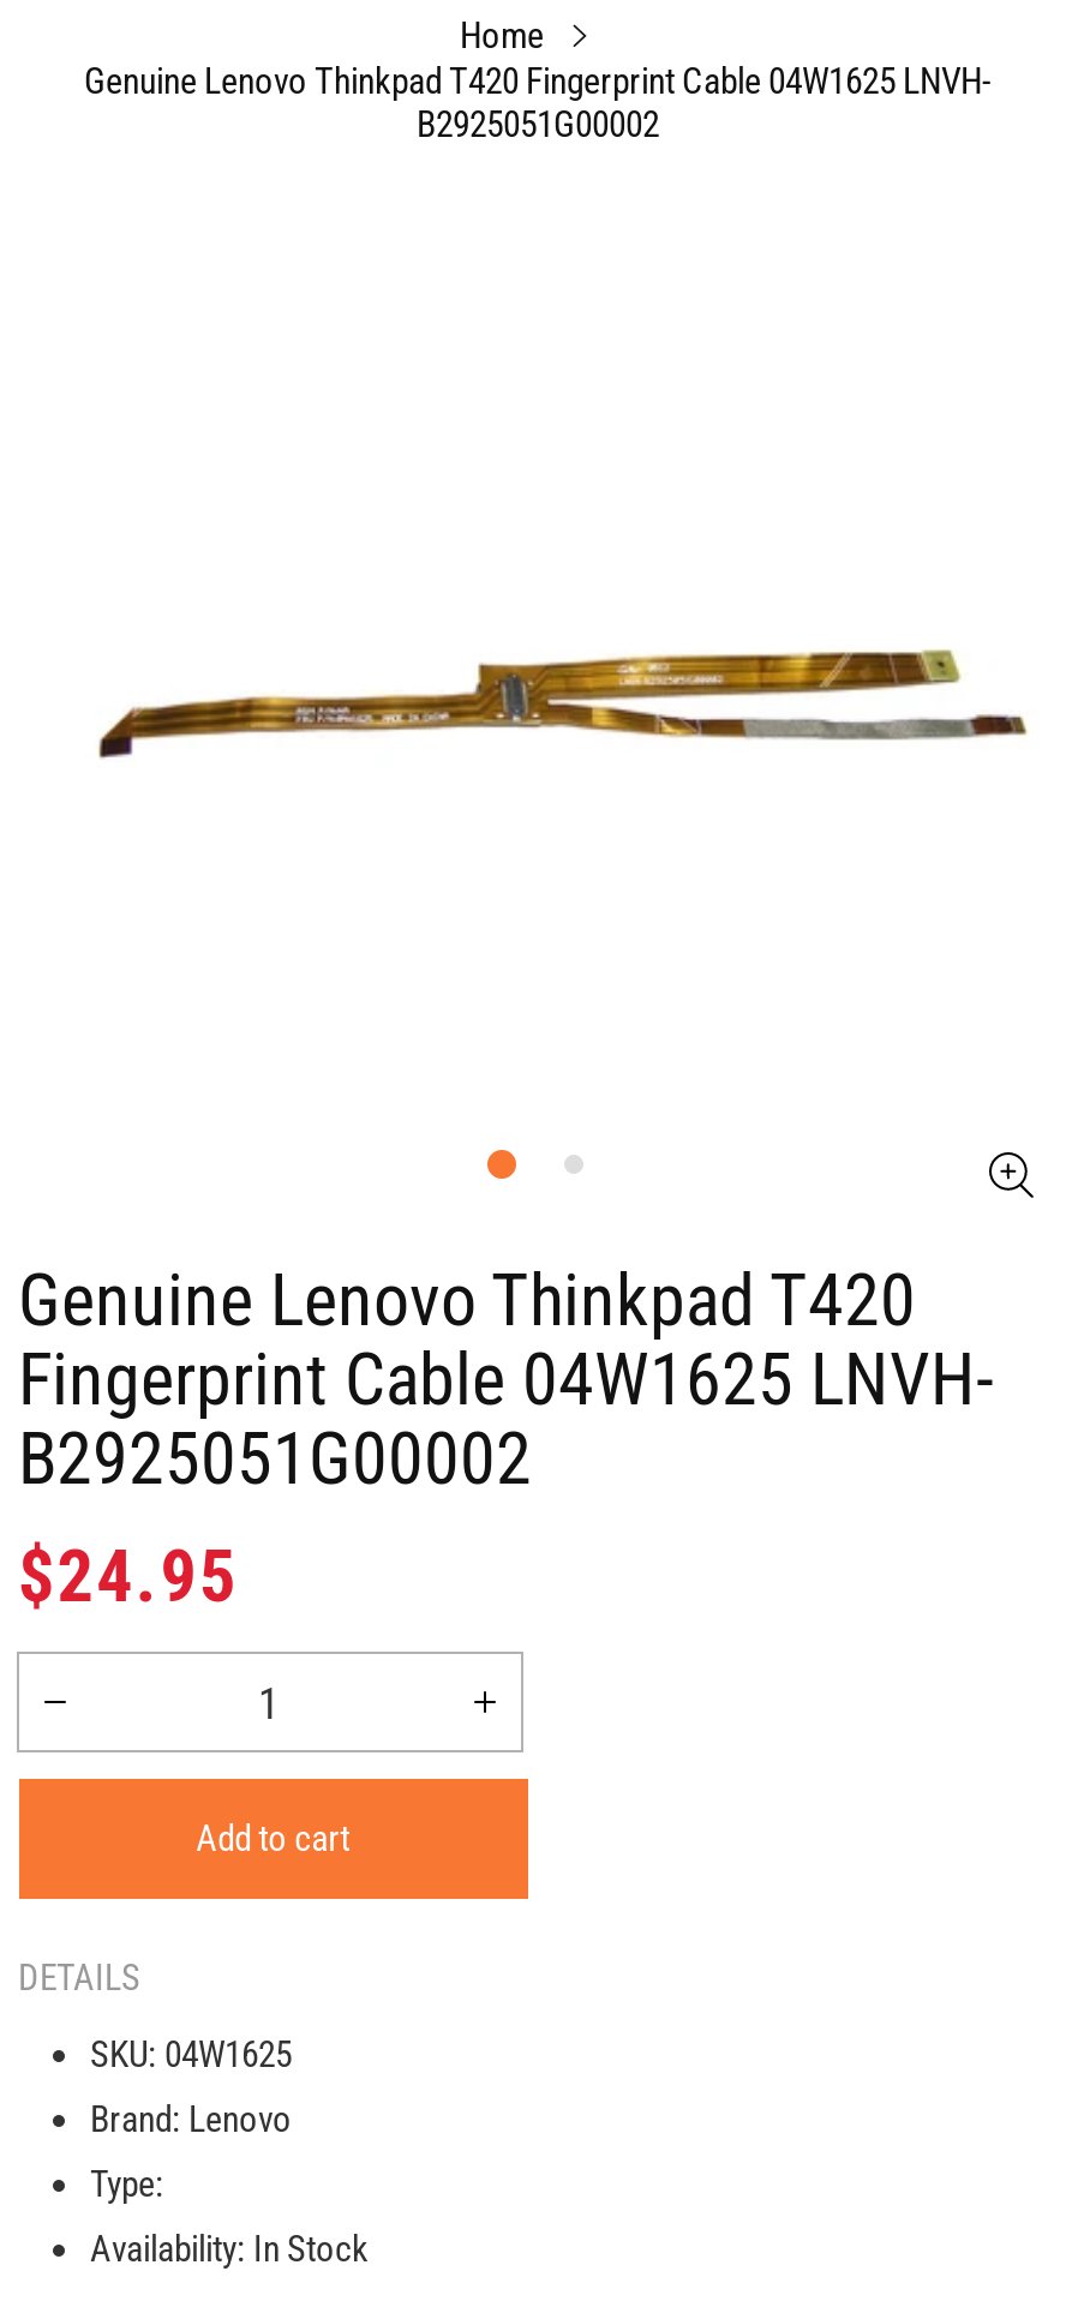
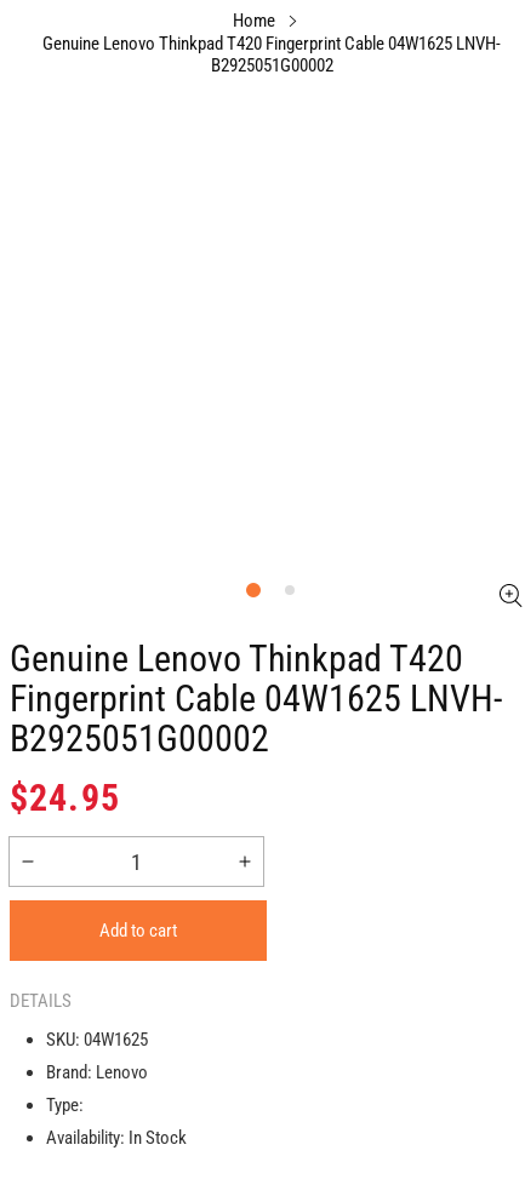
- [image]
